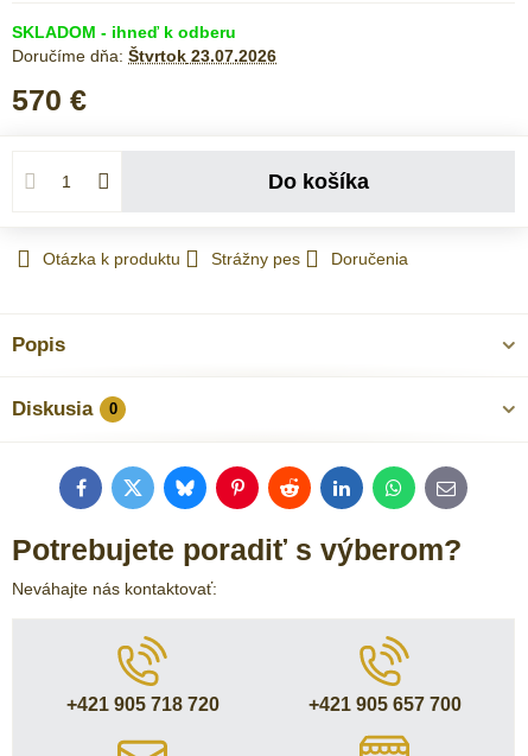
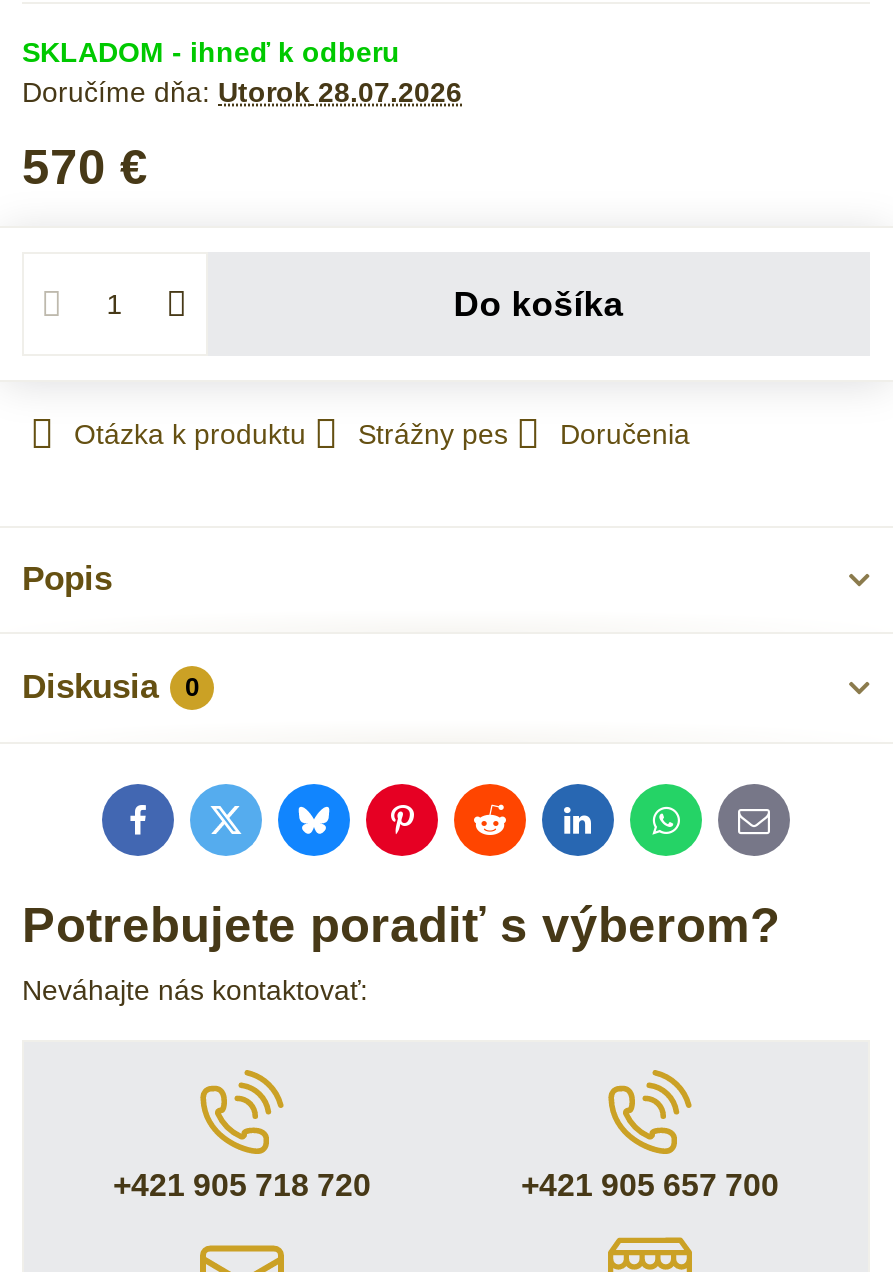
- Doručíme dňa: Štvrtok 23.07.2026
+ Doručíme dňa: Utorok 28.07.2026
